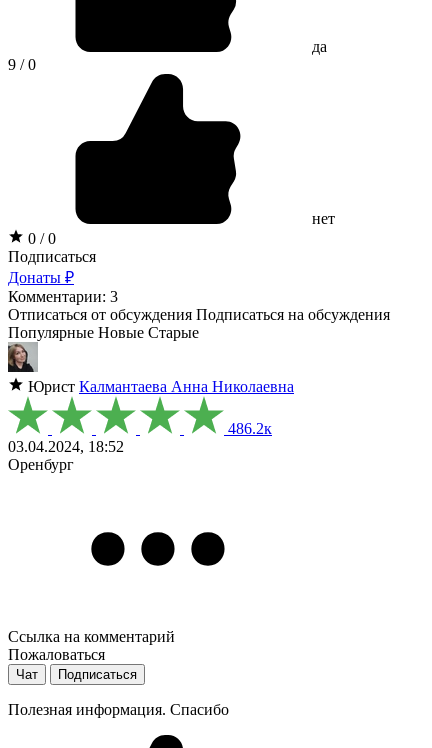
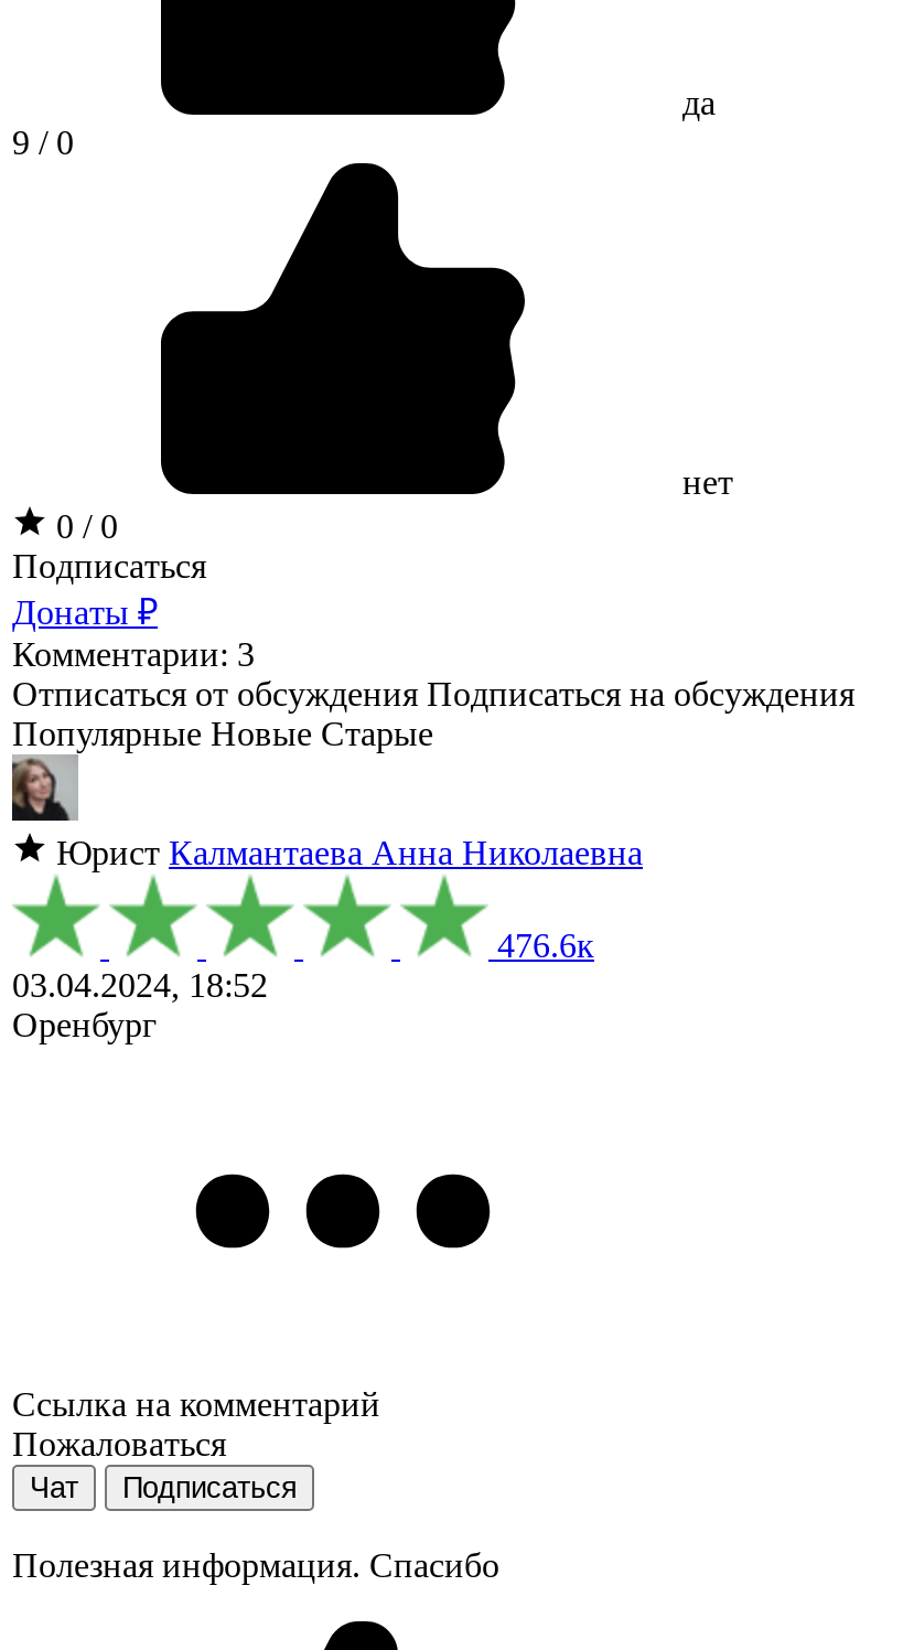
- 486.2к
+ 476.6к
